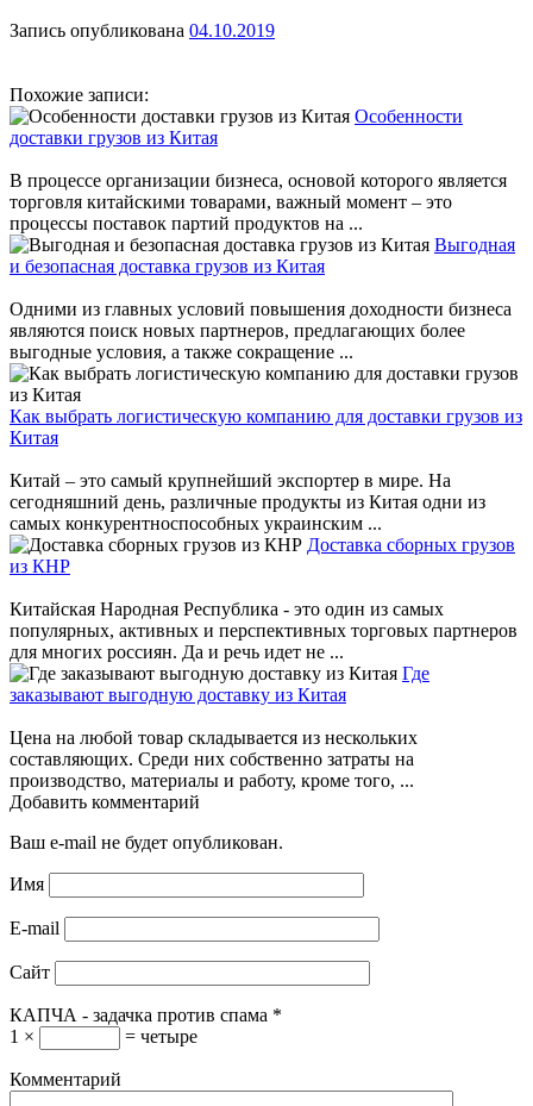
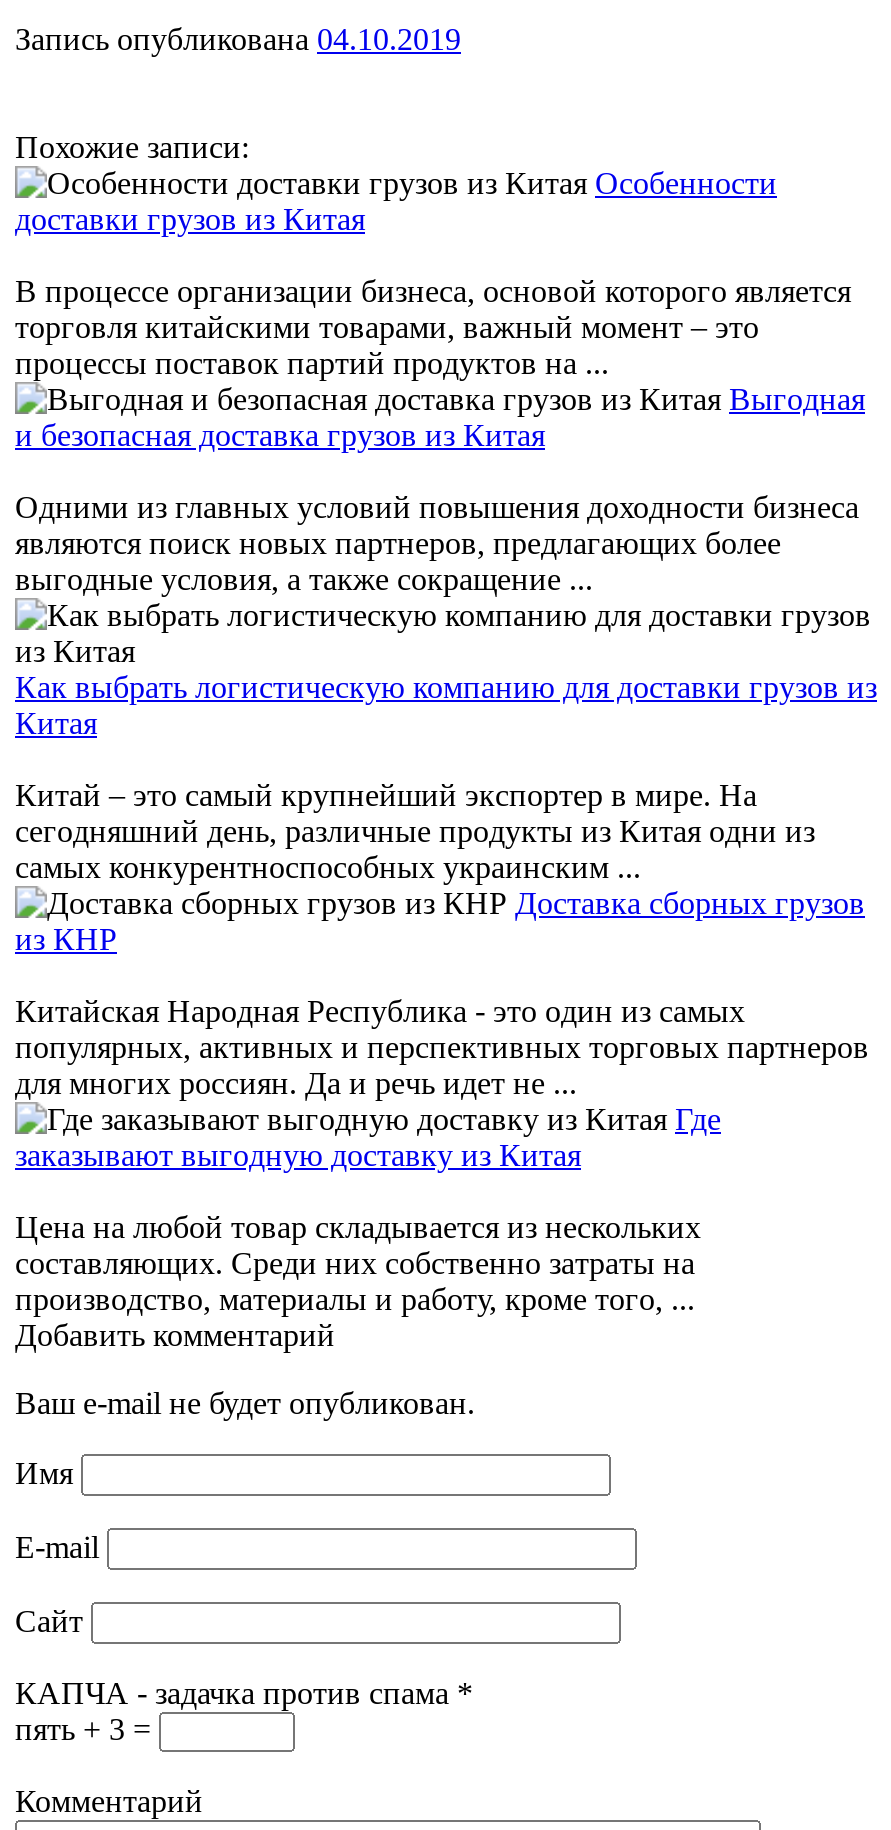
- 1 ×
- = четыре
+ пять + 3 =
